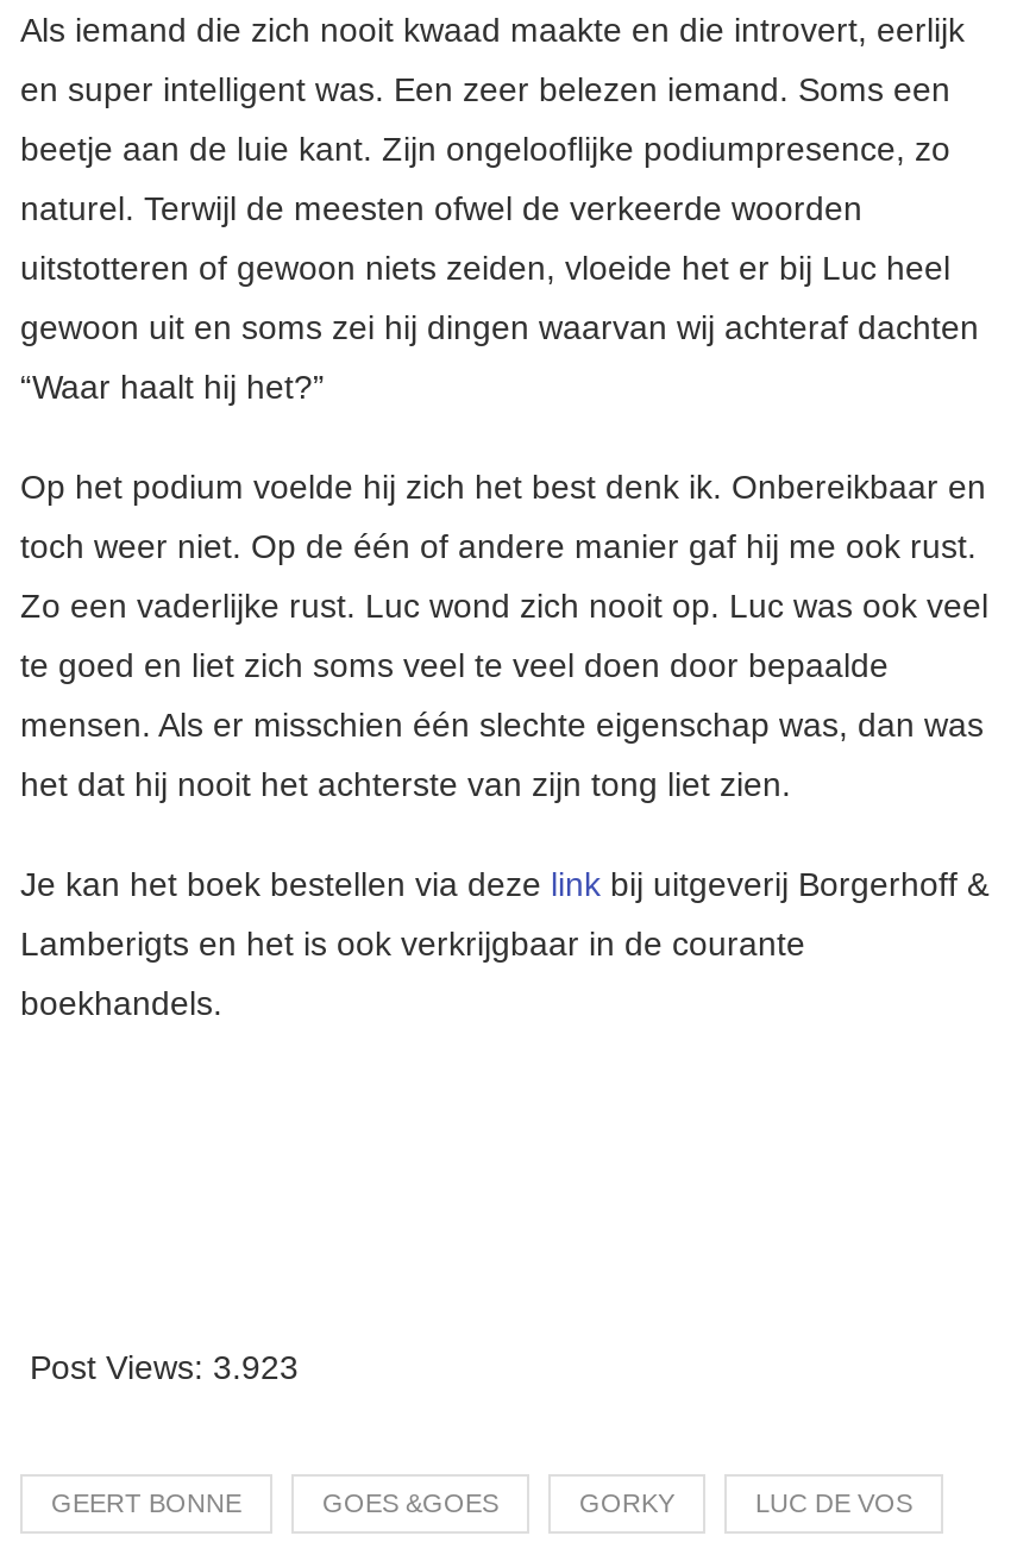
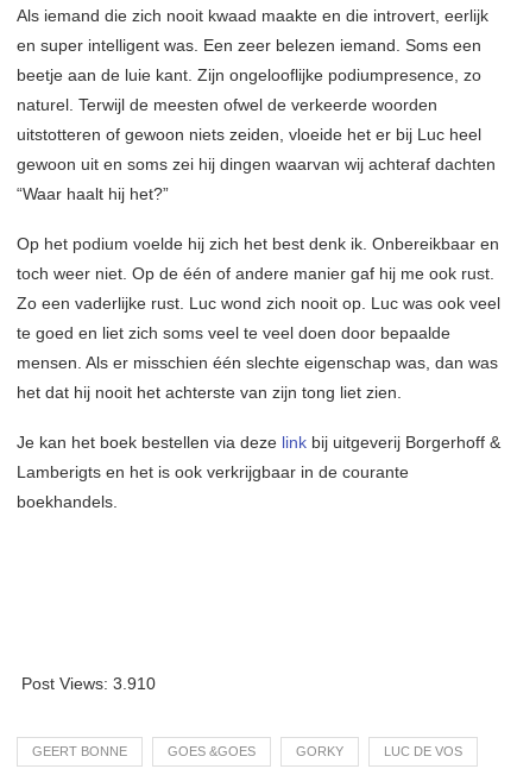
- Post Views: 3.923
+ Post Views: 3.910
